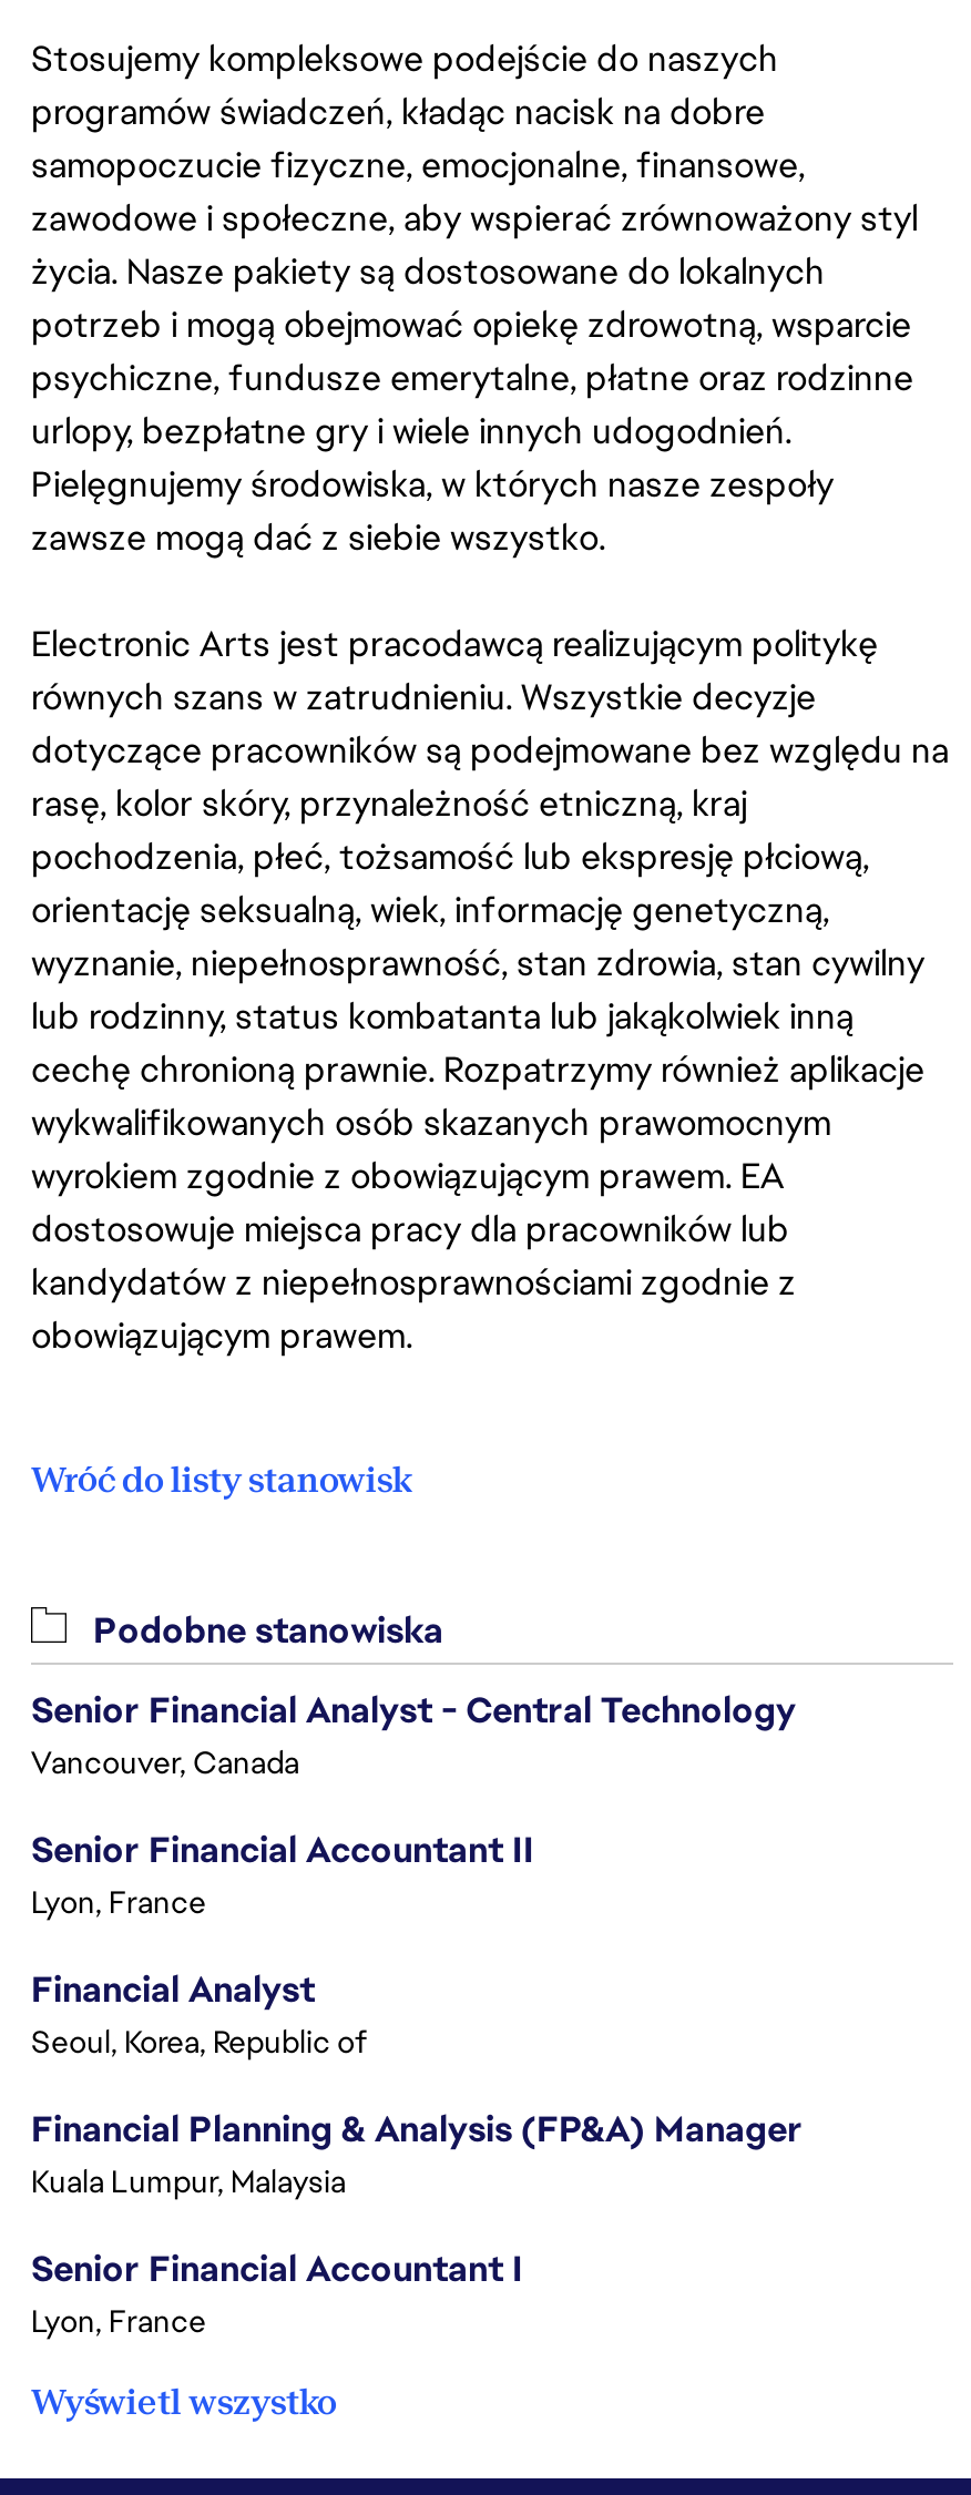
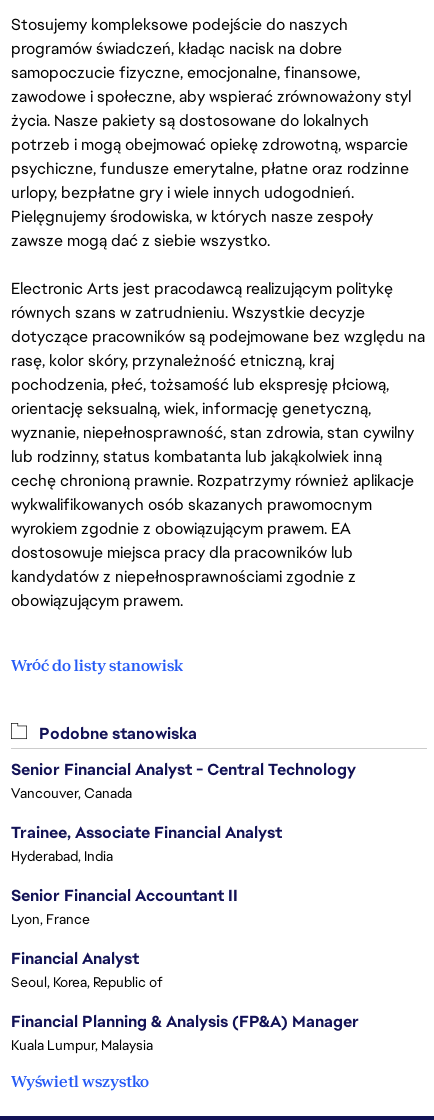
+ Trainee, Associate Financial Analyst
+ Hyderabad, India

moved down: Senior Financial Accountant II | Lyon, France | Financial Analyst | Seoul, Korea, Republic of | Financial Planning & Analysis (FP&A) Manager | Kuala Lumpur, Malaysia

- Senior Financial Accountant I
- Lyon, France
